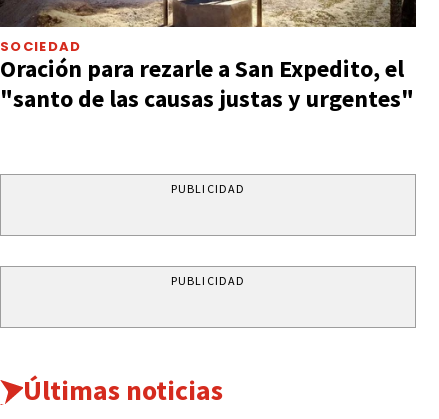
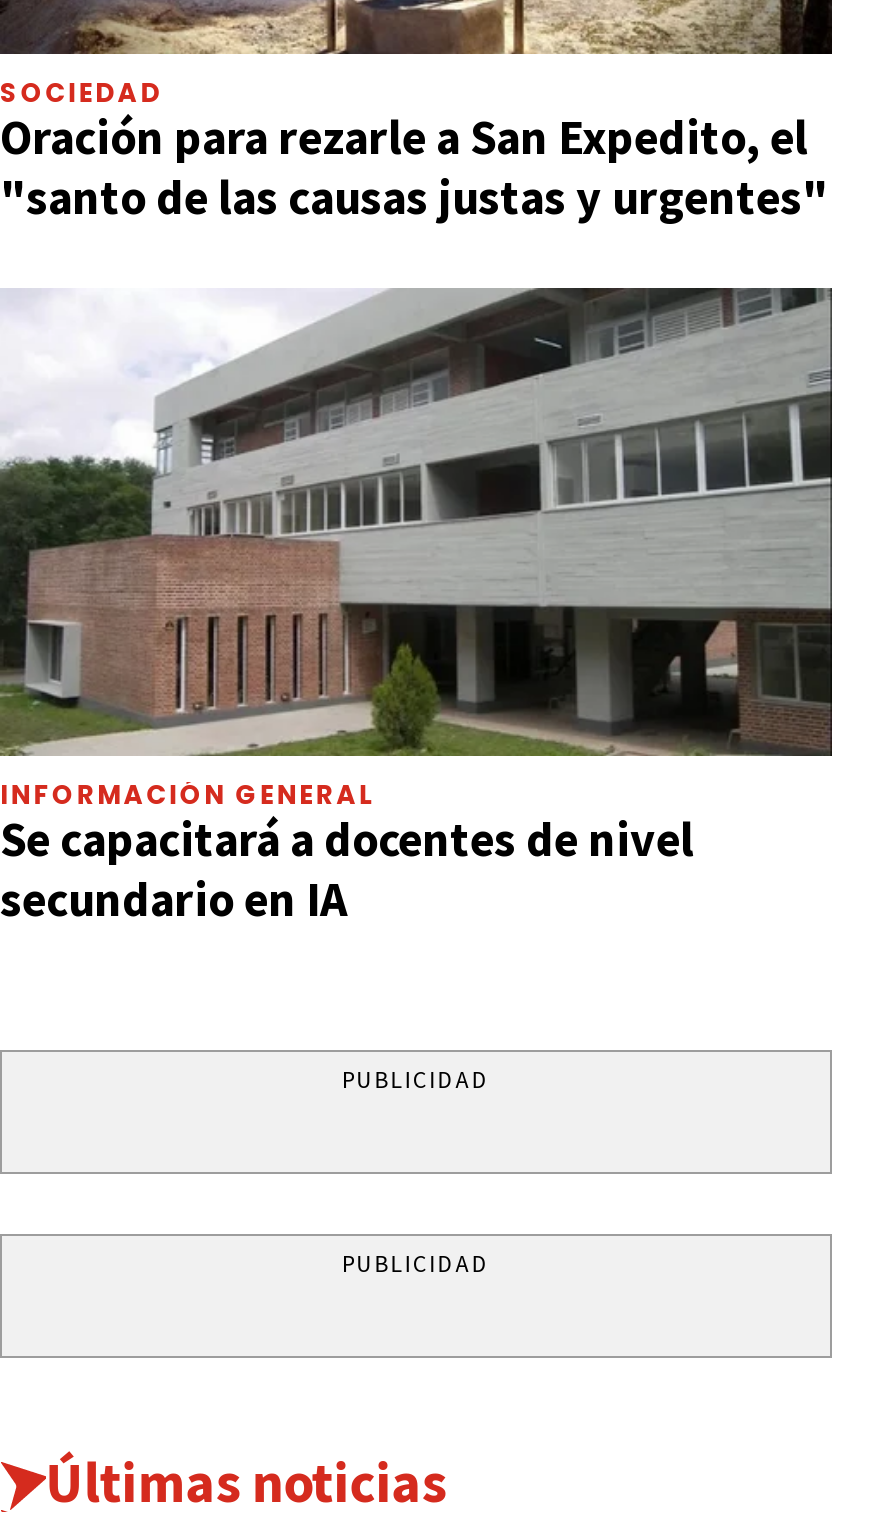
+ [image]
+ INFORMACIÓN GENERAL
+ Se capacitará a docentes de nivel
+ secundario en IA
